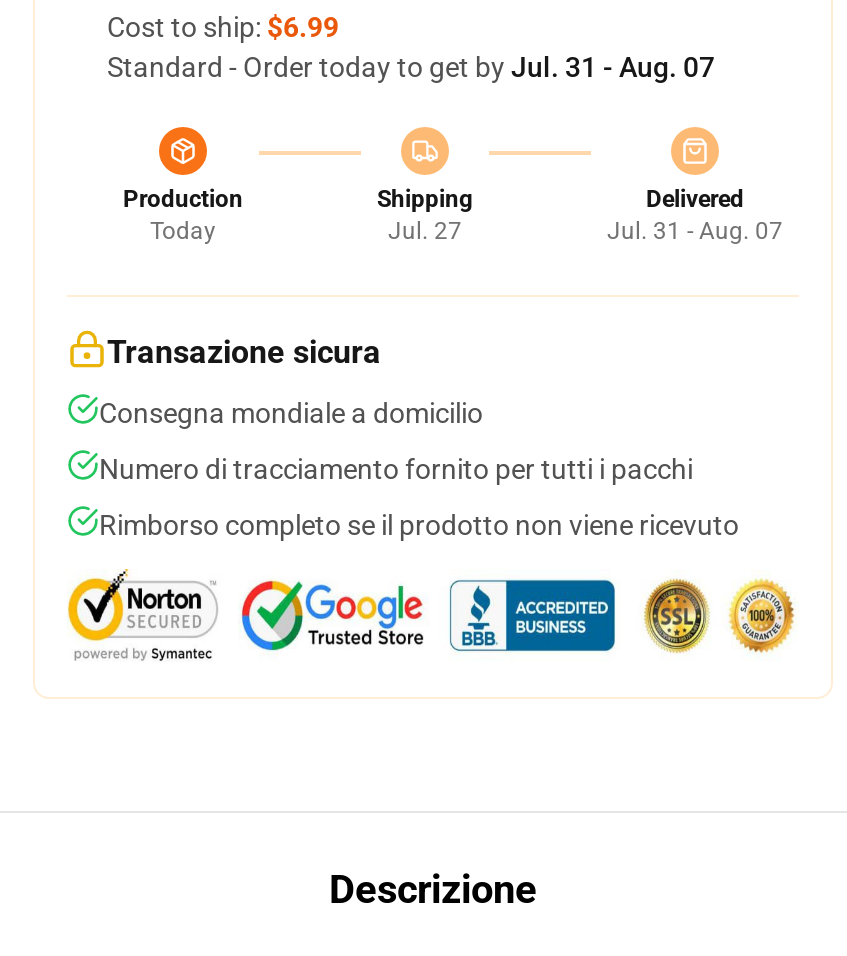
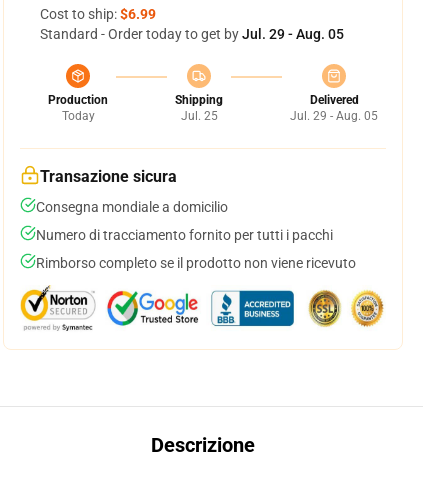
- Standard - Order today to get by Jul. 31 - Aug. 07
+ Standard - Order today to get by Jul. 29 - Aug. 05

- Jul. 27
+ Jul. 25

- Jul. 31 - Aug. 07
+ Jul. 29 - Aug. 05
